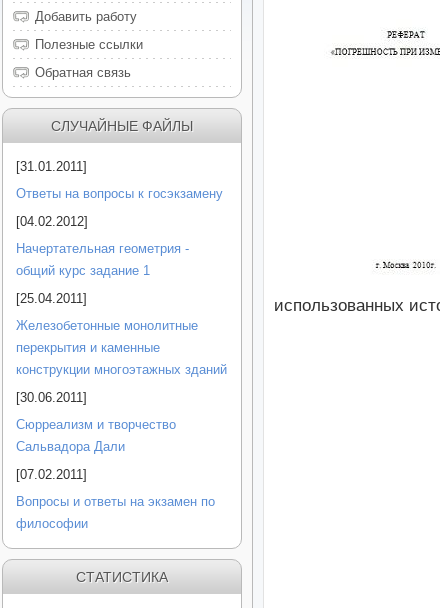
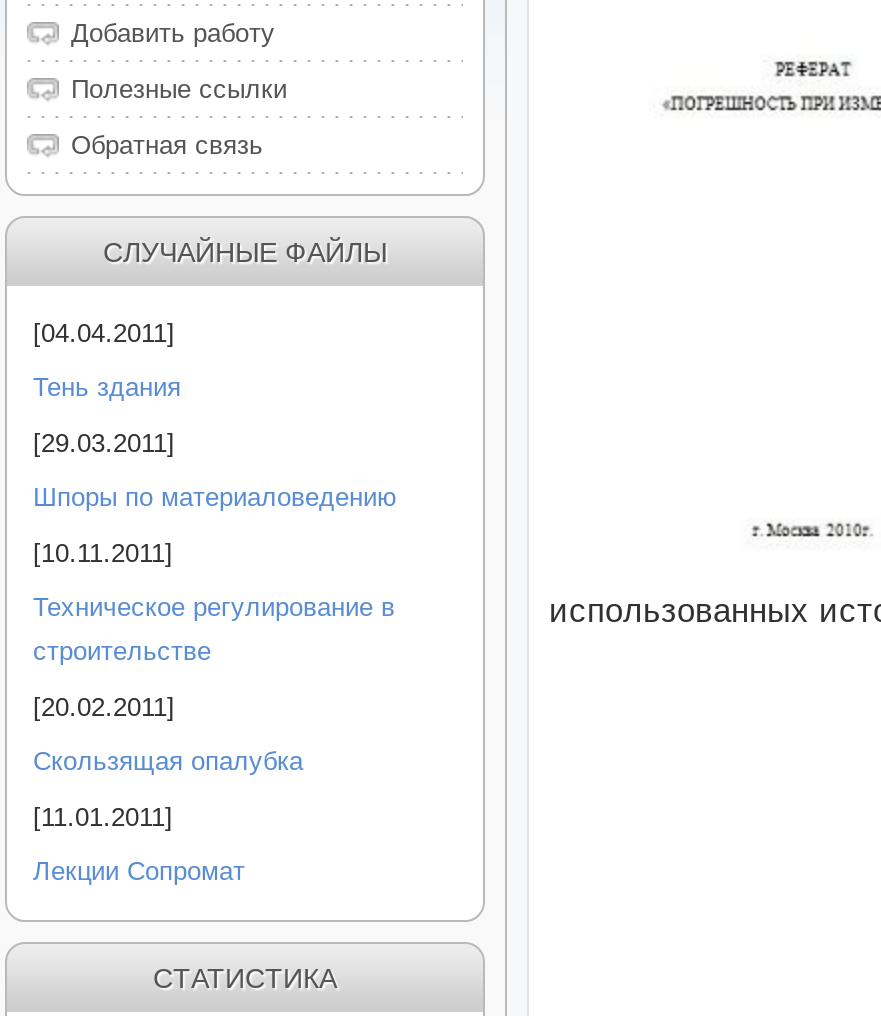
- [31.01.2011]
- Ответы на вопросы к госэкзамену
- [04.02.2012]
- Начертательная геометрия -
- общий курс задание 1
- [25.04.2011]
- Железобетонные монолитные
- перекрытия и каменные
- конструкции многоэтажных зданий
- [30.06.2011]
- Сюрреализм и творчество
- Сальвадора Дали
- [07.02.2011]
- Вопросы и ответы на экзамен по
- философии
+ [04.04.2011]
+ Тень здания
+ [29.03.2011]
+ Шпоры по материаловедению
+ [10.11.2011]
+ Техническое регулирование в
+ строительстве
+ [20.02.2011]
+ Скользящая опалубка
+ [11.01.2011]
+ Лекции Сопромат
